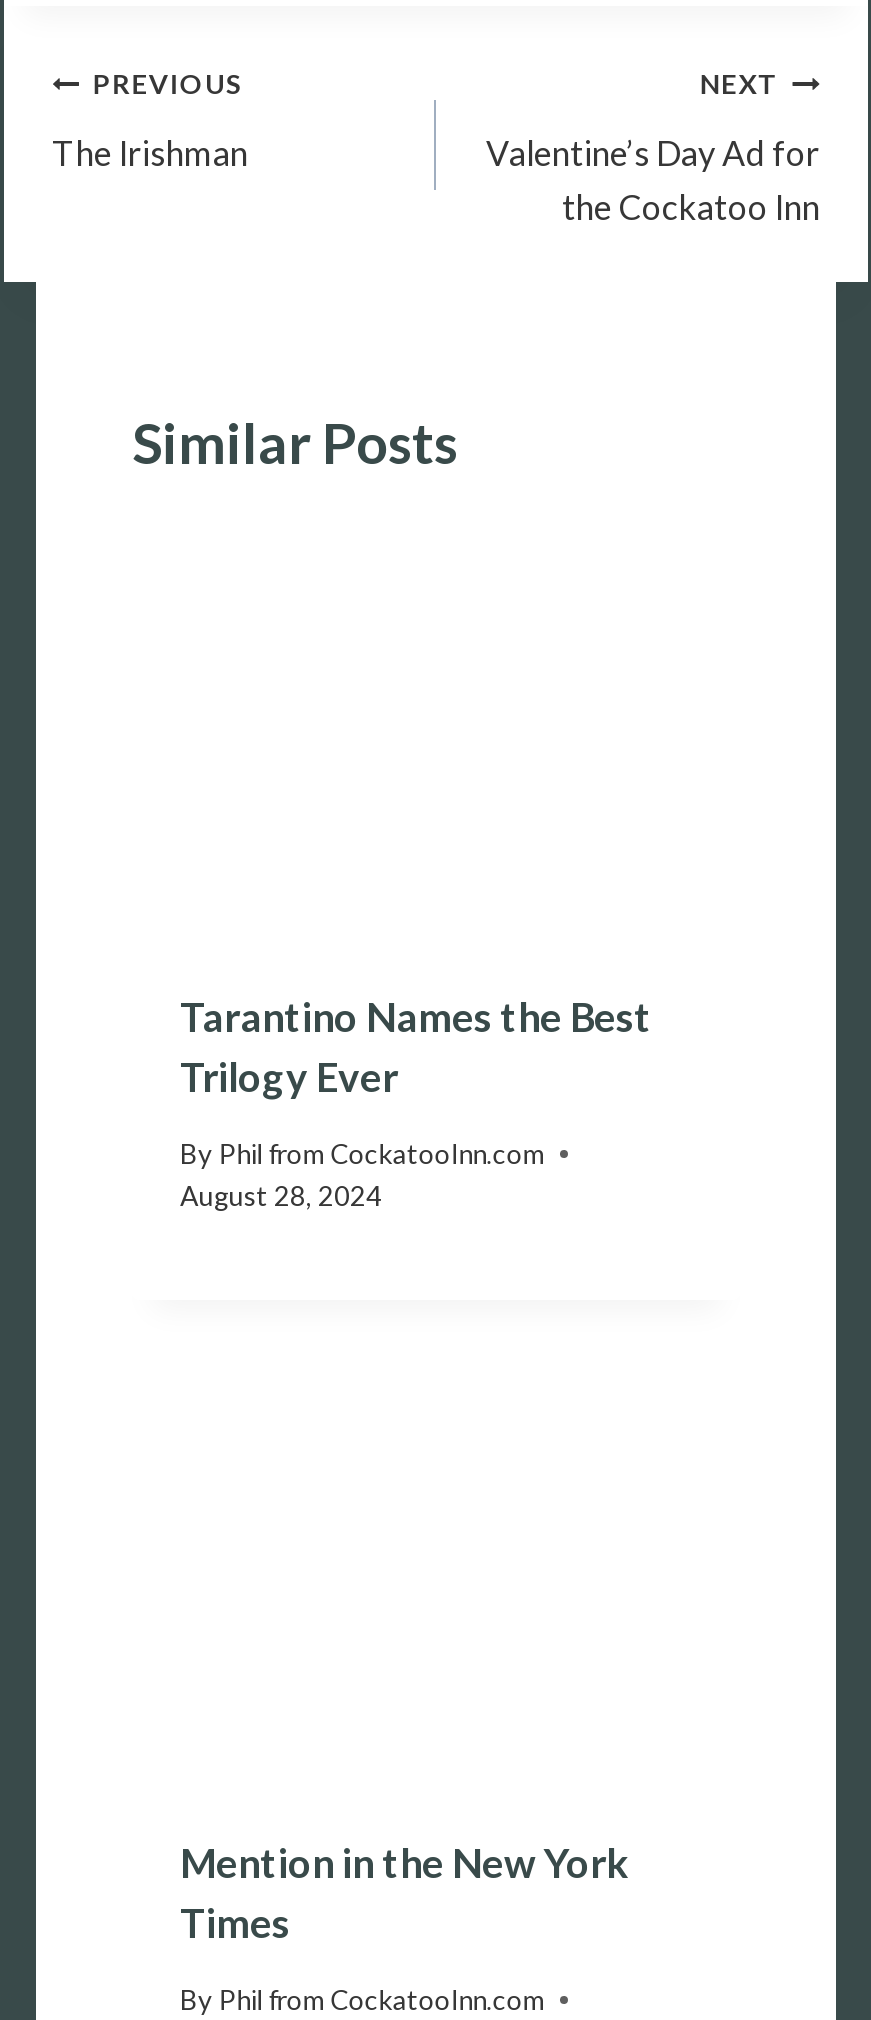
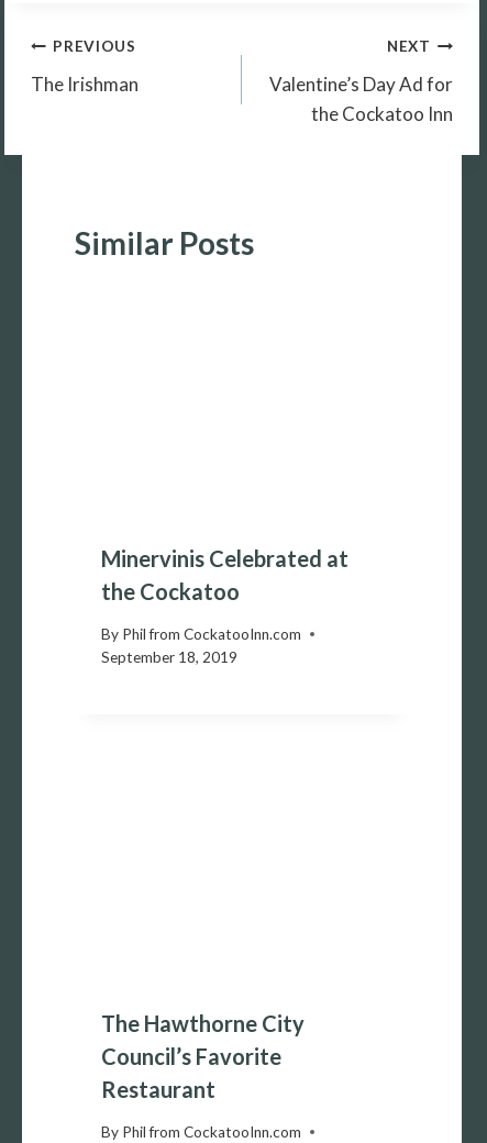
- Tarantino Names the Best
- Trilogy Ever
+ Minervinis Celebrated at
+ the Cockatoo

- August 28, 2024
+ September 18, 2019

- Mention in the New York
- Times
+ The Hawthorne City
+ Council’s Favorite
+ Restaurant
